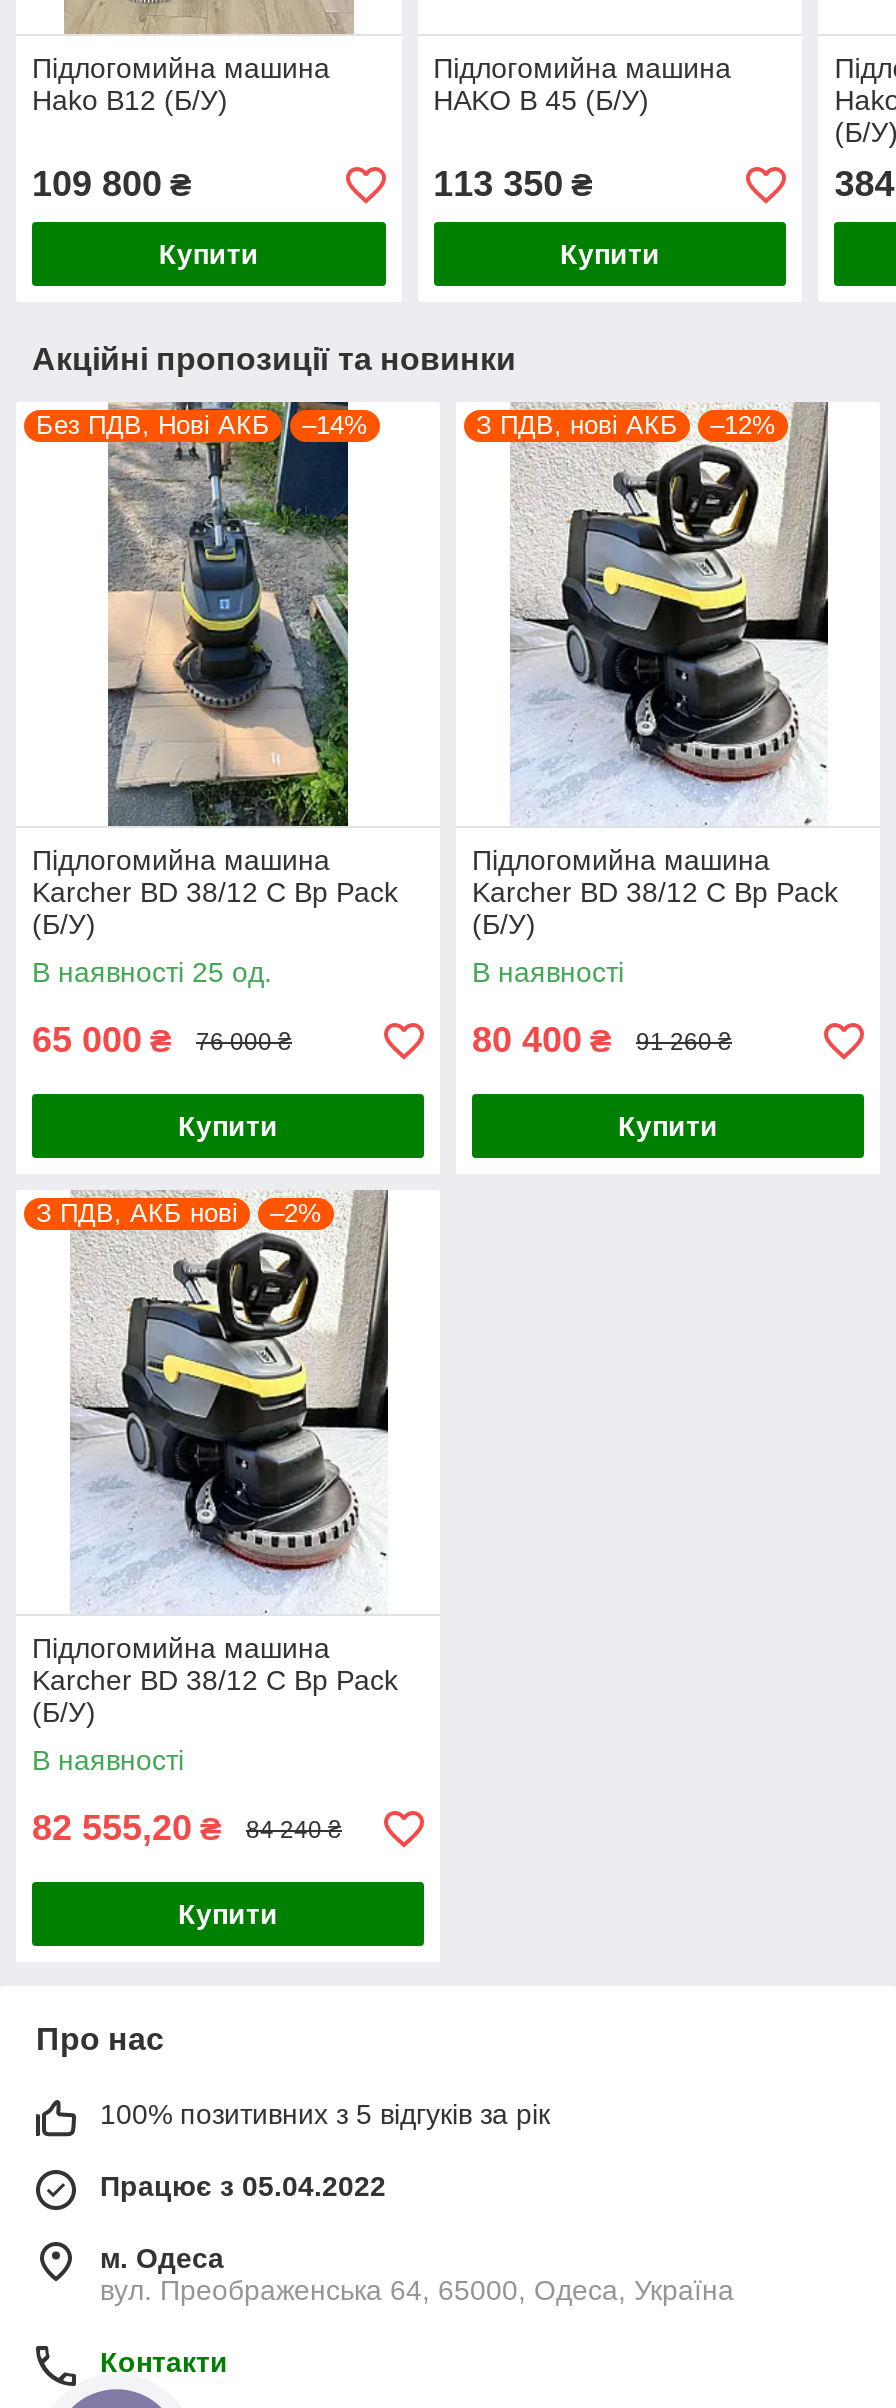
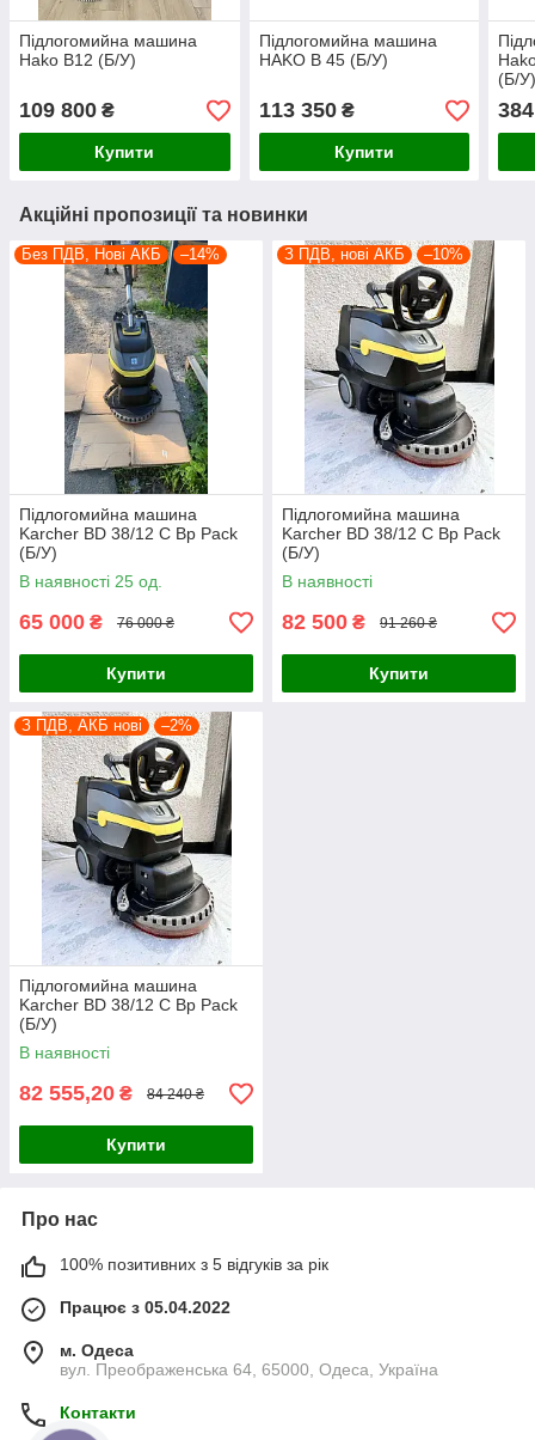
- З ПДВ, нові АКБ –12%
+ З ПДВ, нові АКБ –10%

- 80 400 ₴ 91 260 ₴
+ 82 500 ₴ 91 260 ₴
